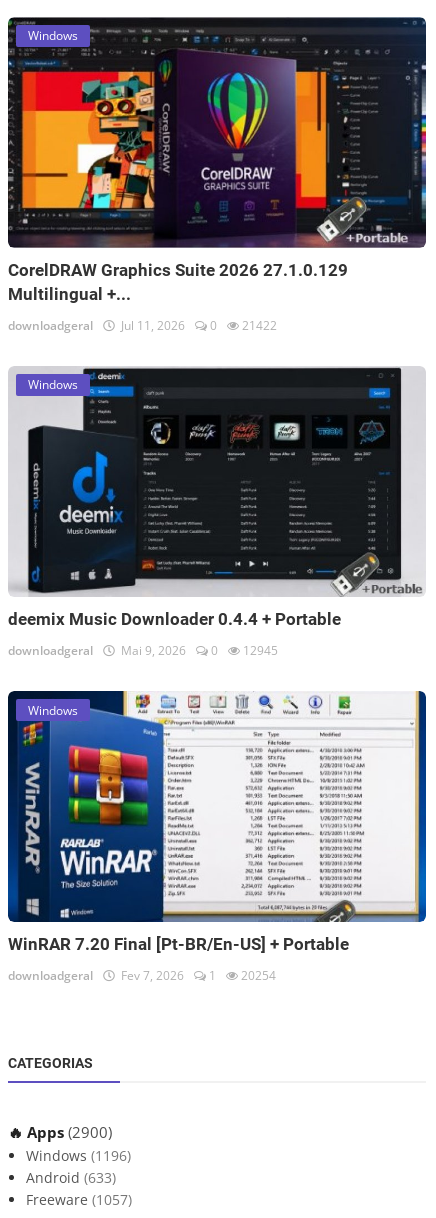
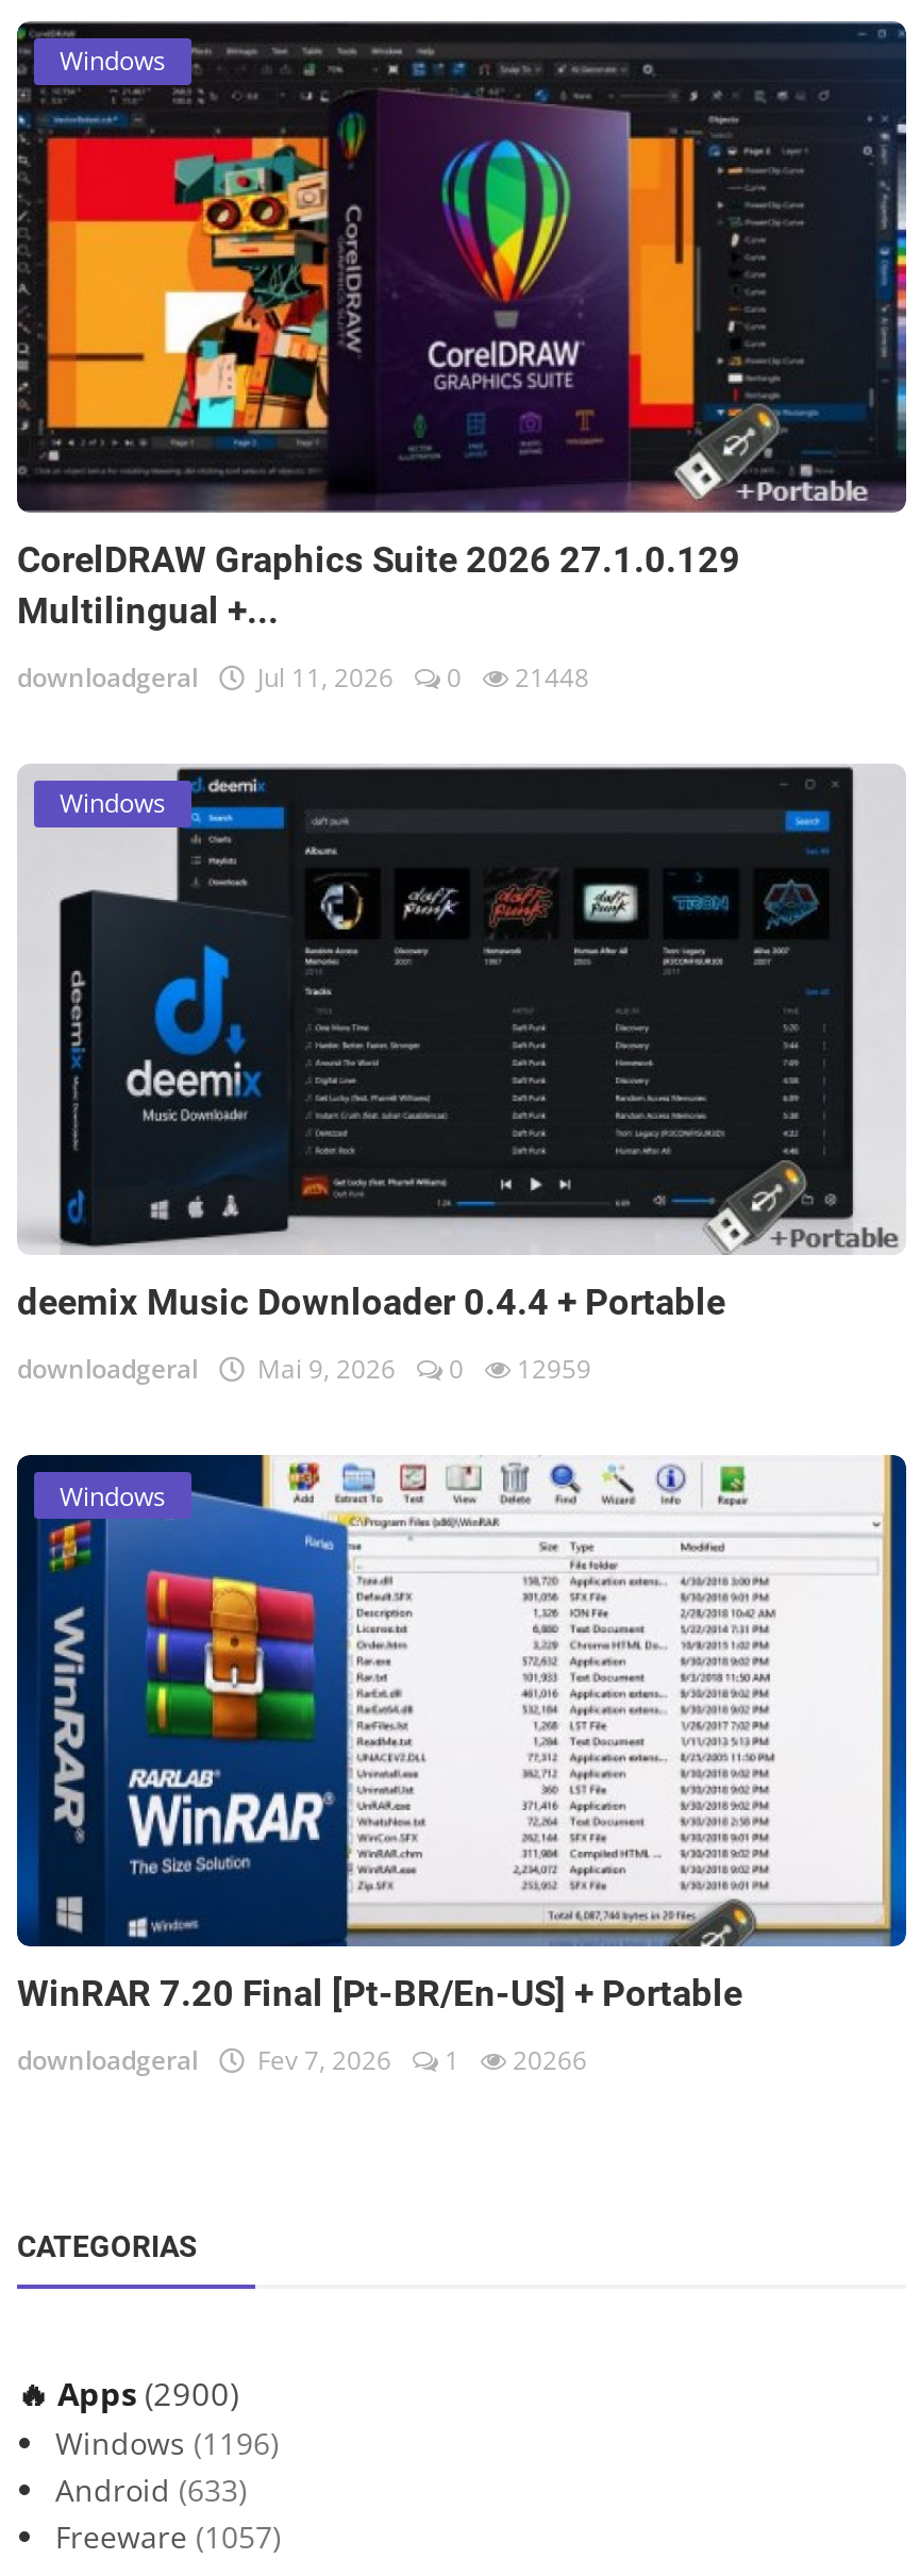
- downloadgeral Jul 11, 2026 0 21422
+ downloadgeral Jul 11, 2026 0 21448

- downloadgeral Mai 9, 2026 0 12945
+ downloadgeral Mai 9, 2026 0 12959

- downloadgeral Fev 7, 2026 1 20254
+ downloadgeral Fev 7, 2026 1 20266
